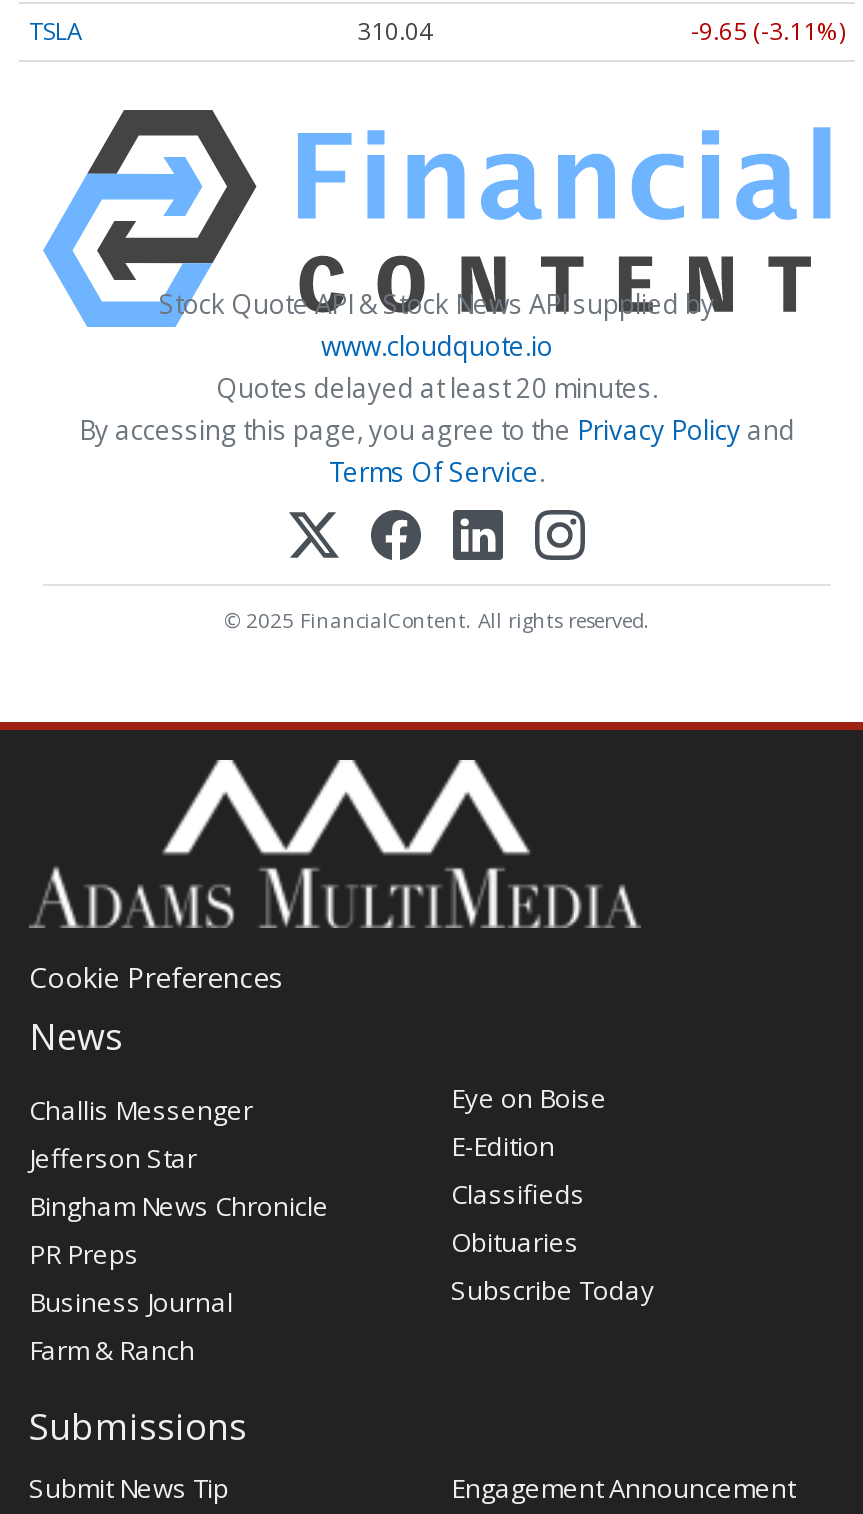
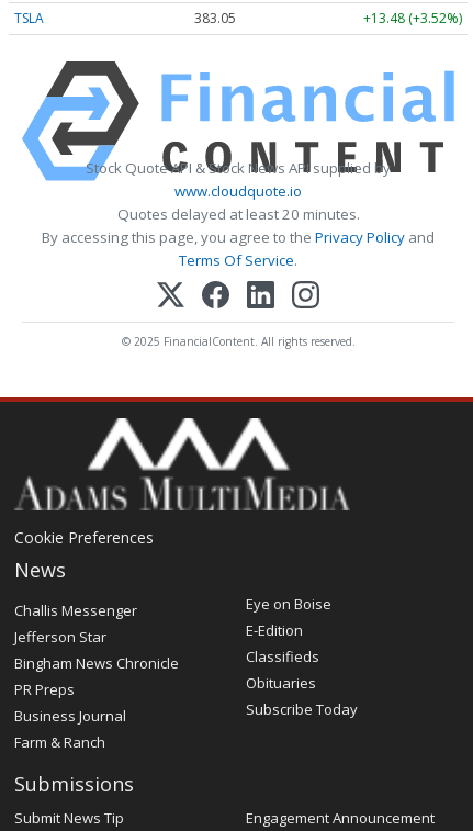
- 310.04
+ 383.05

- -9.65 (-3.11%)
+ +13.48 (+3.52%)
